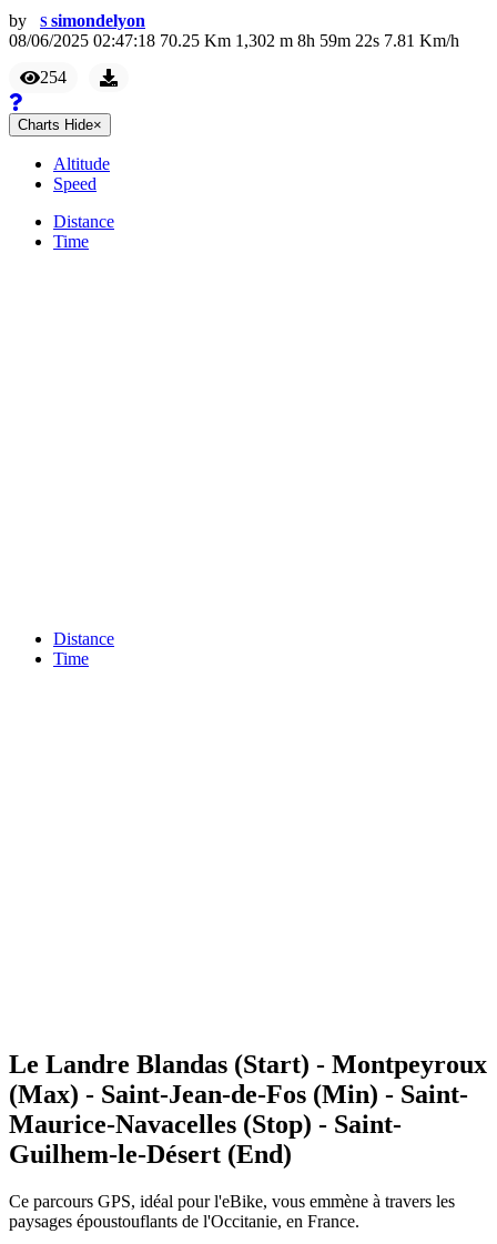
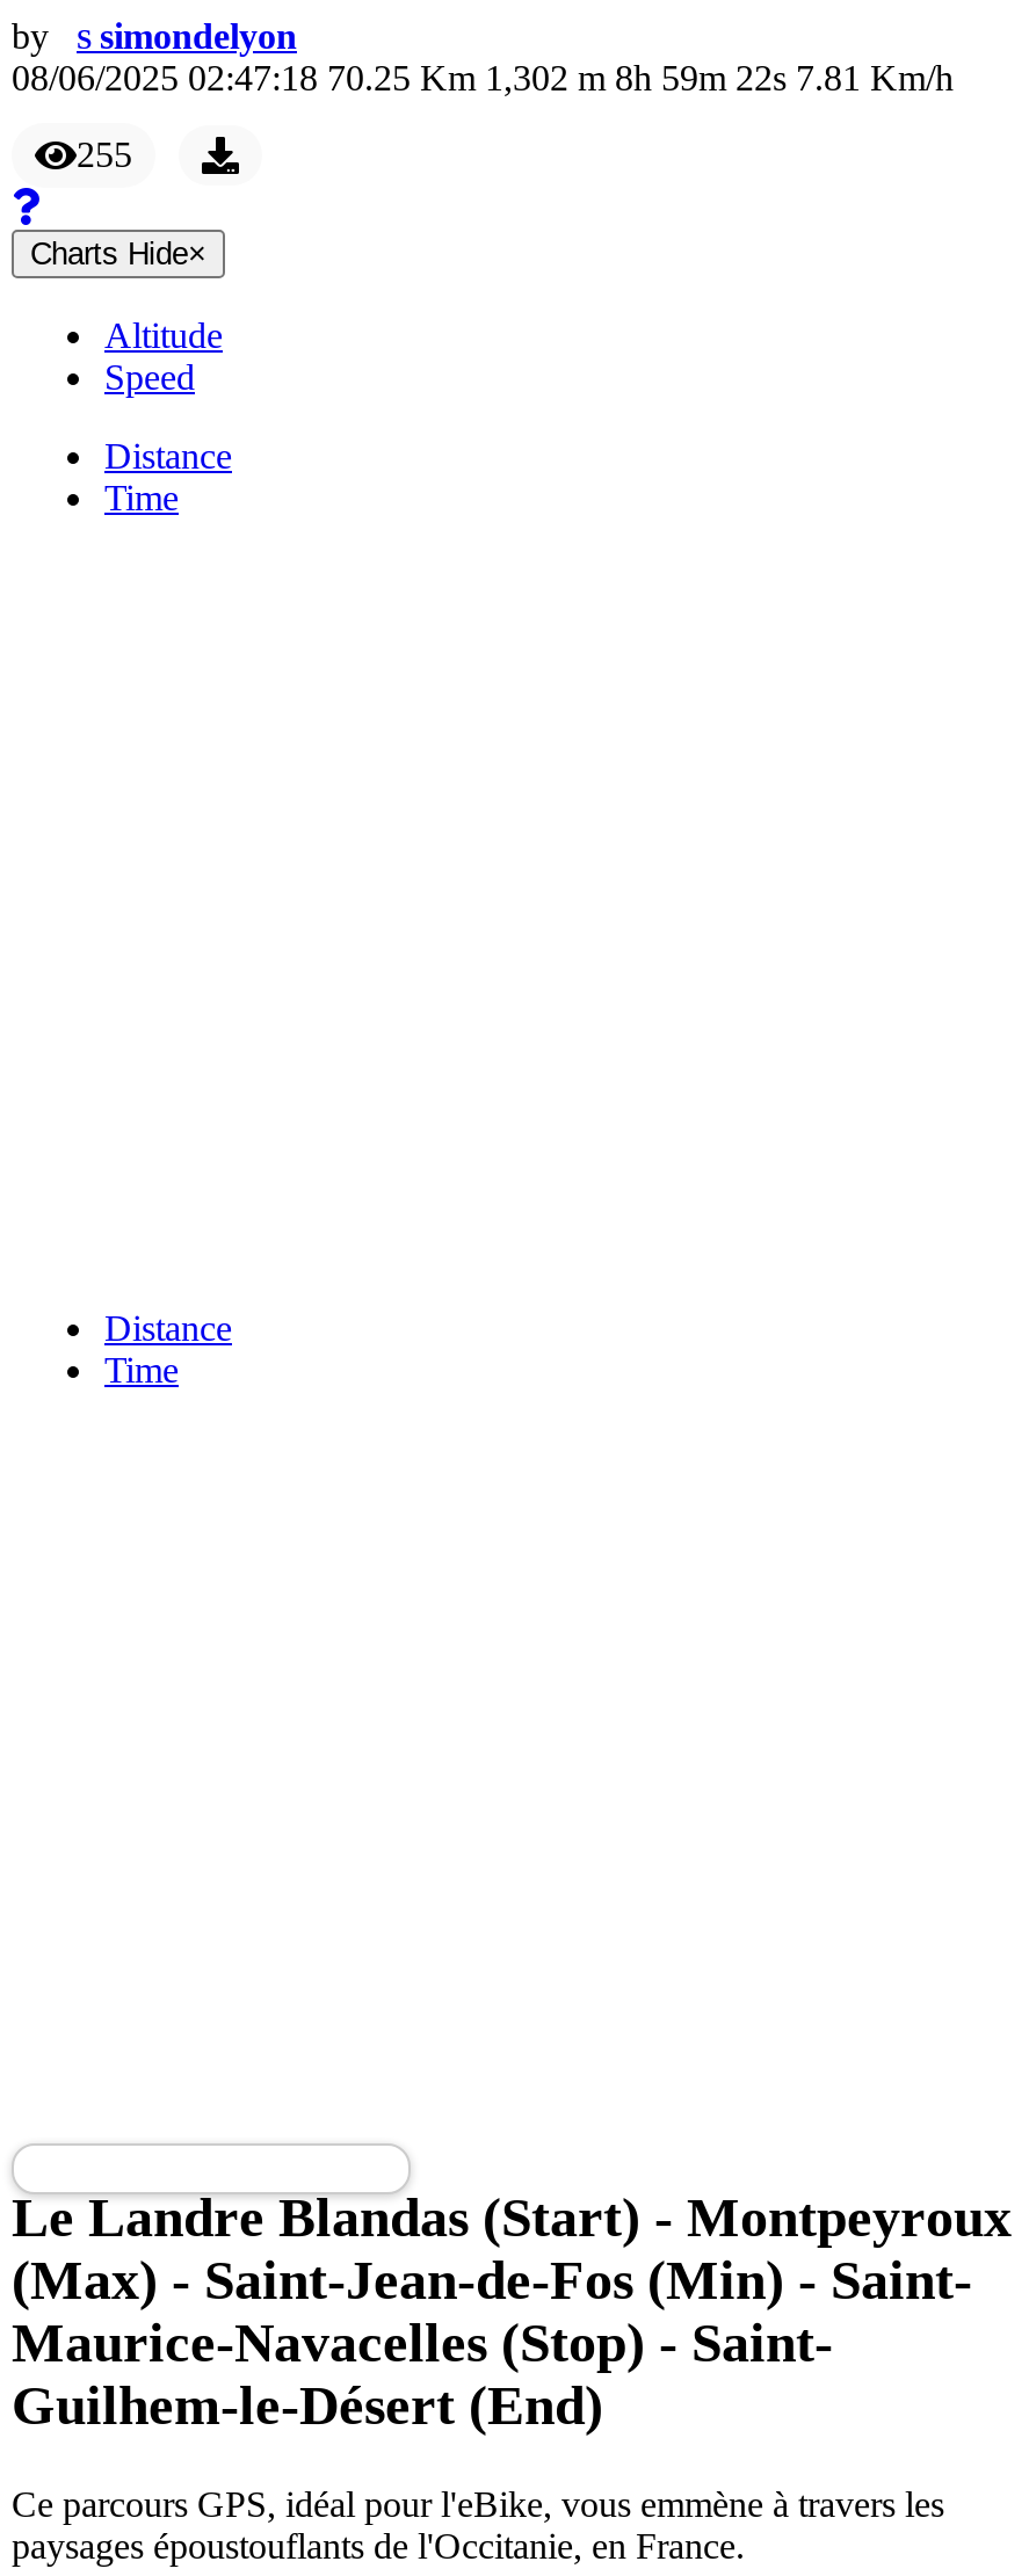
- 254
+ 255
